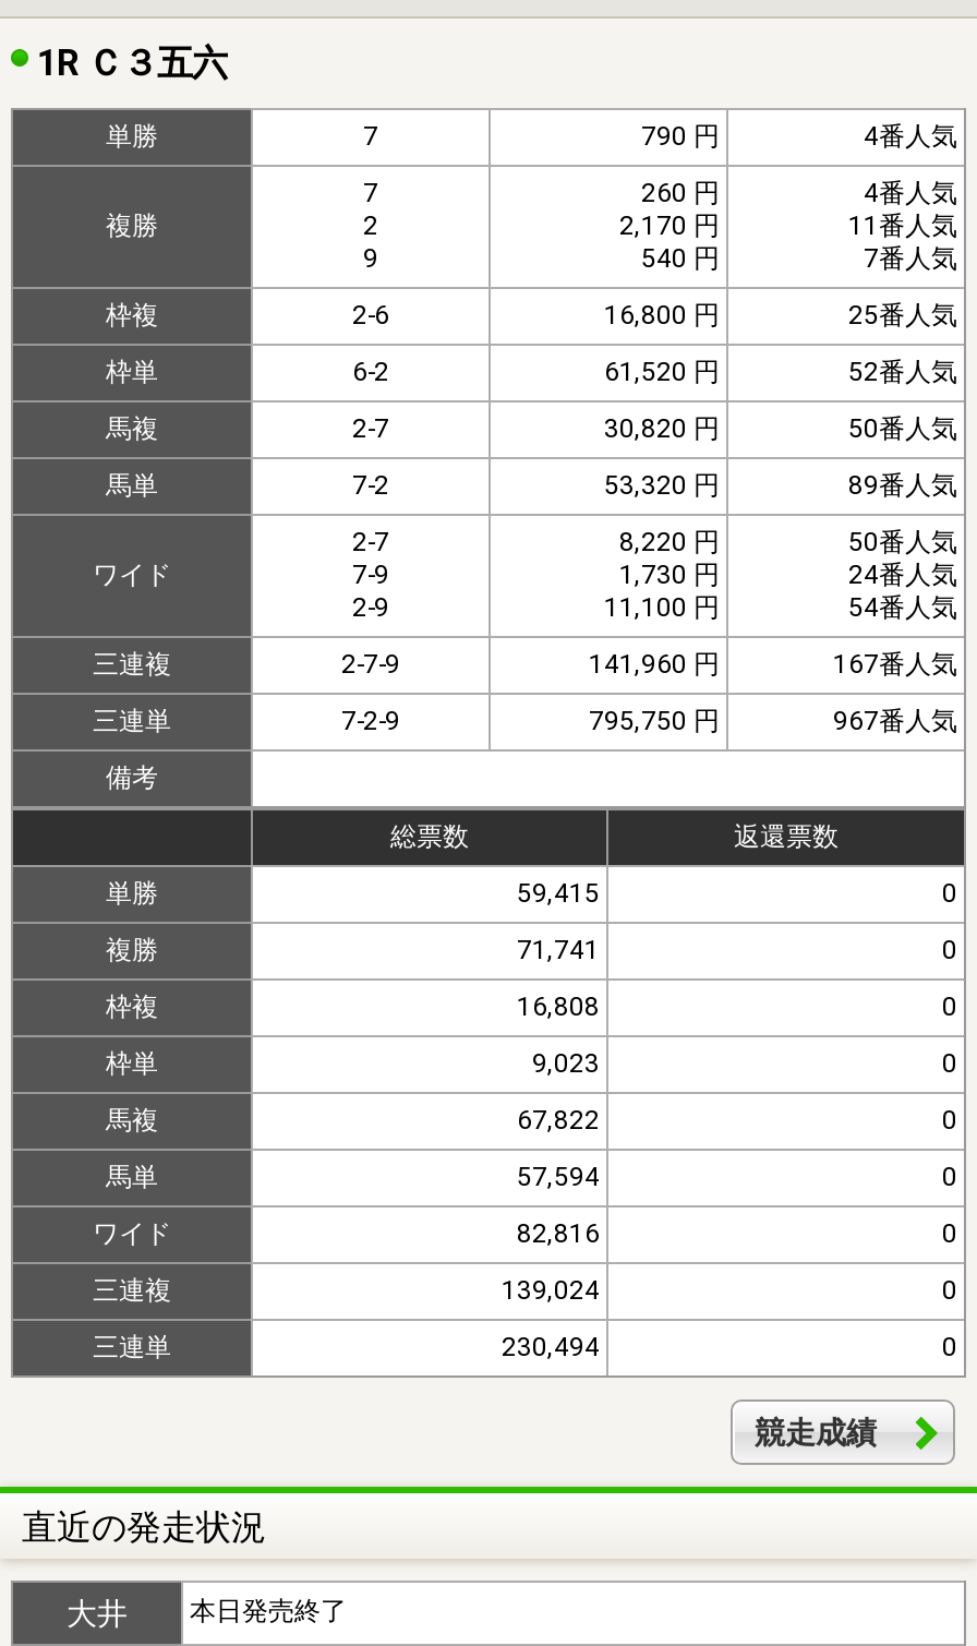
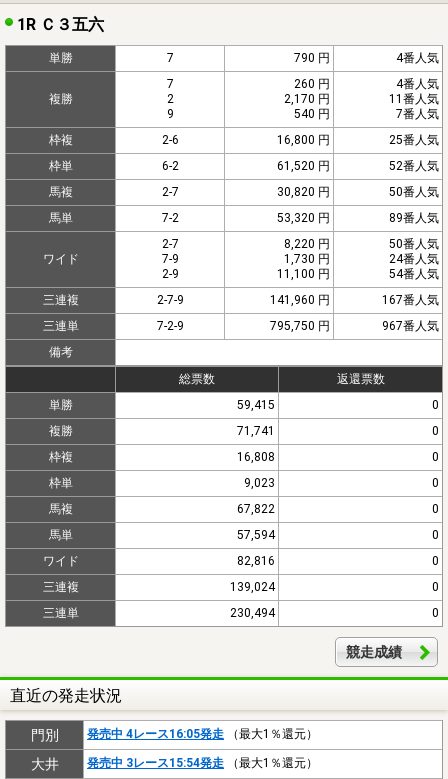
+ 門別
+ 発売中 4レース16:05発走（最大1％還元）

- 本日発売終了
+ 発売中 3レース15:54発走（最大1％還元）
